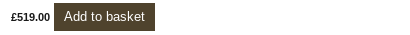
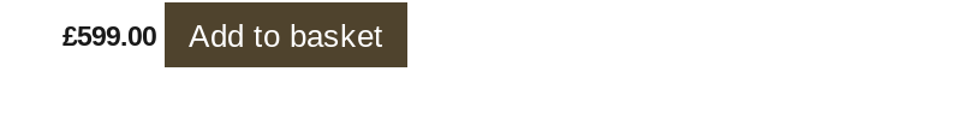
- £519.00 Add to basket
+ £599.00 Add to basket
